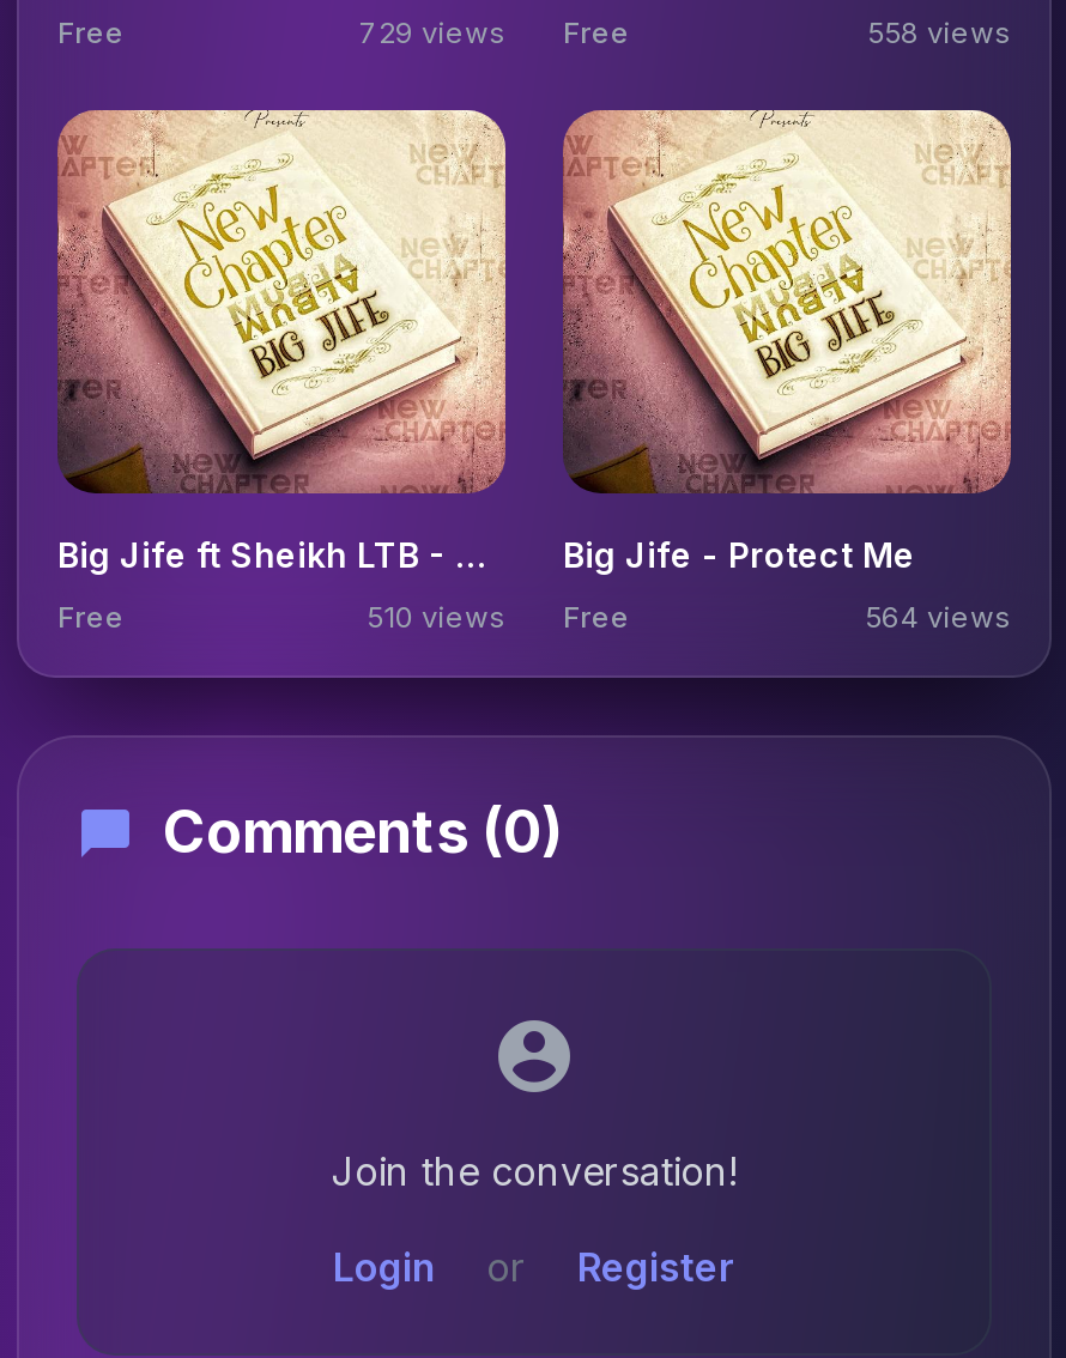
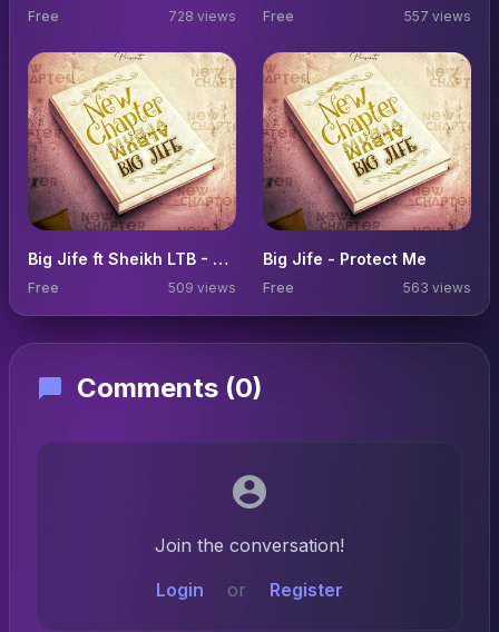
- 729 views Free
+ 728 views Free

- 558 views
+ 557 views

- 510 views Free
+ 509 views Free

- 564 views
+ 563 views
